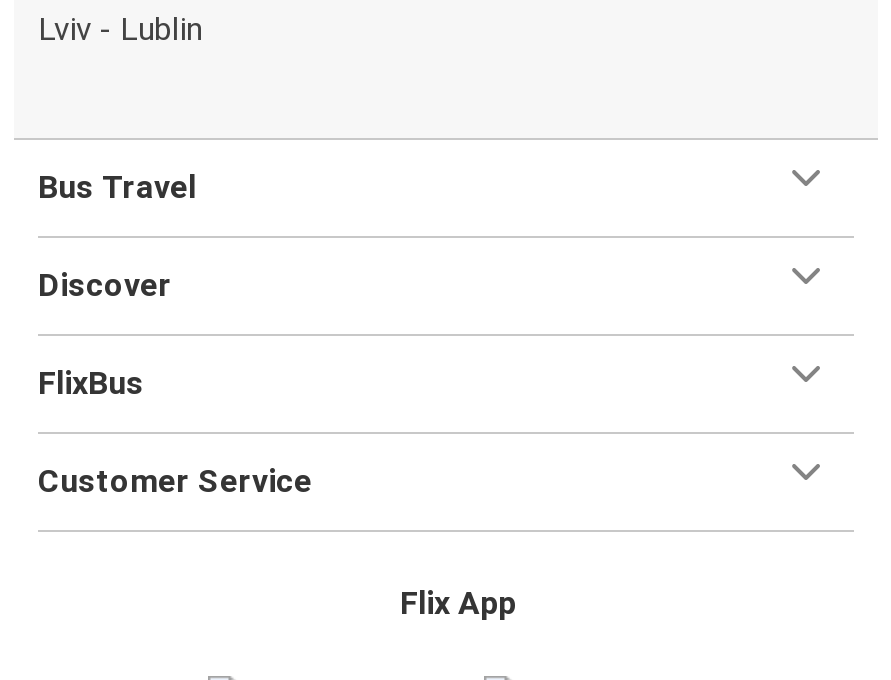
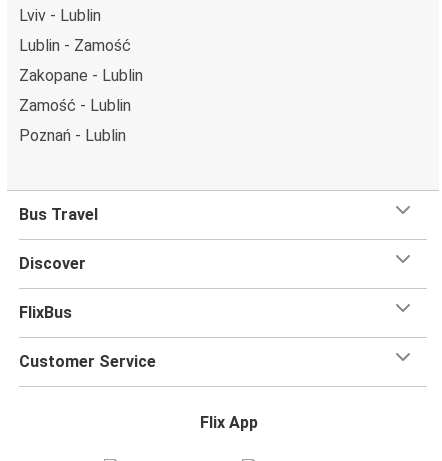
+ Lublin - Zamość
+ Zakopane - Lublin
+ Zamość - Lublin
+ Poznań - Lublin
